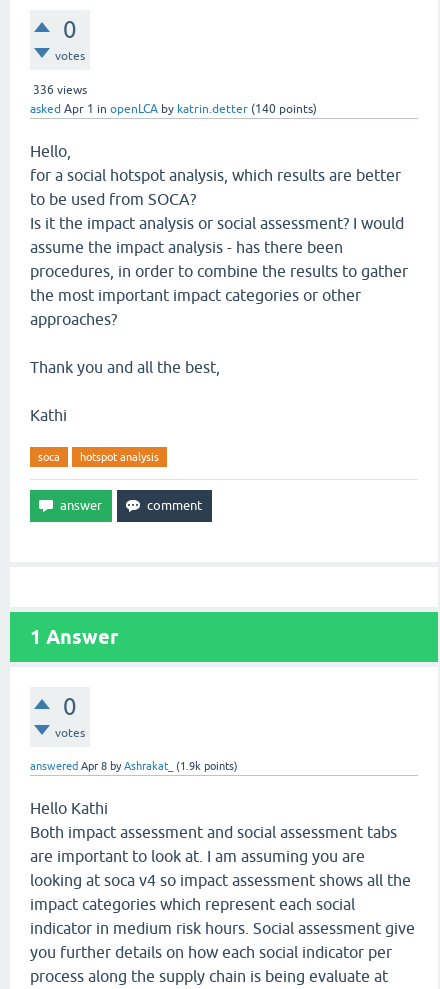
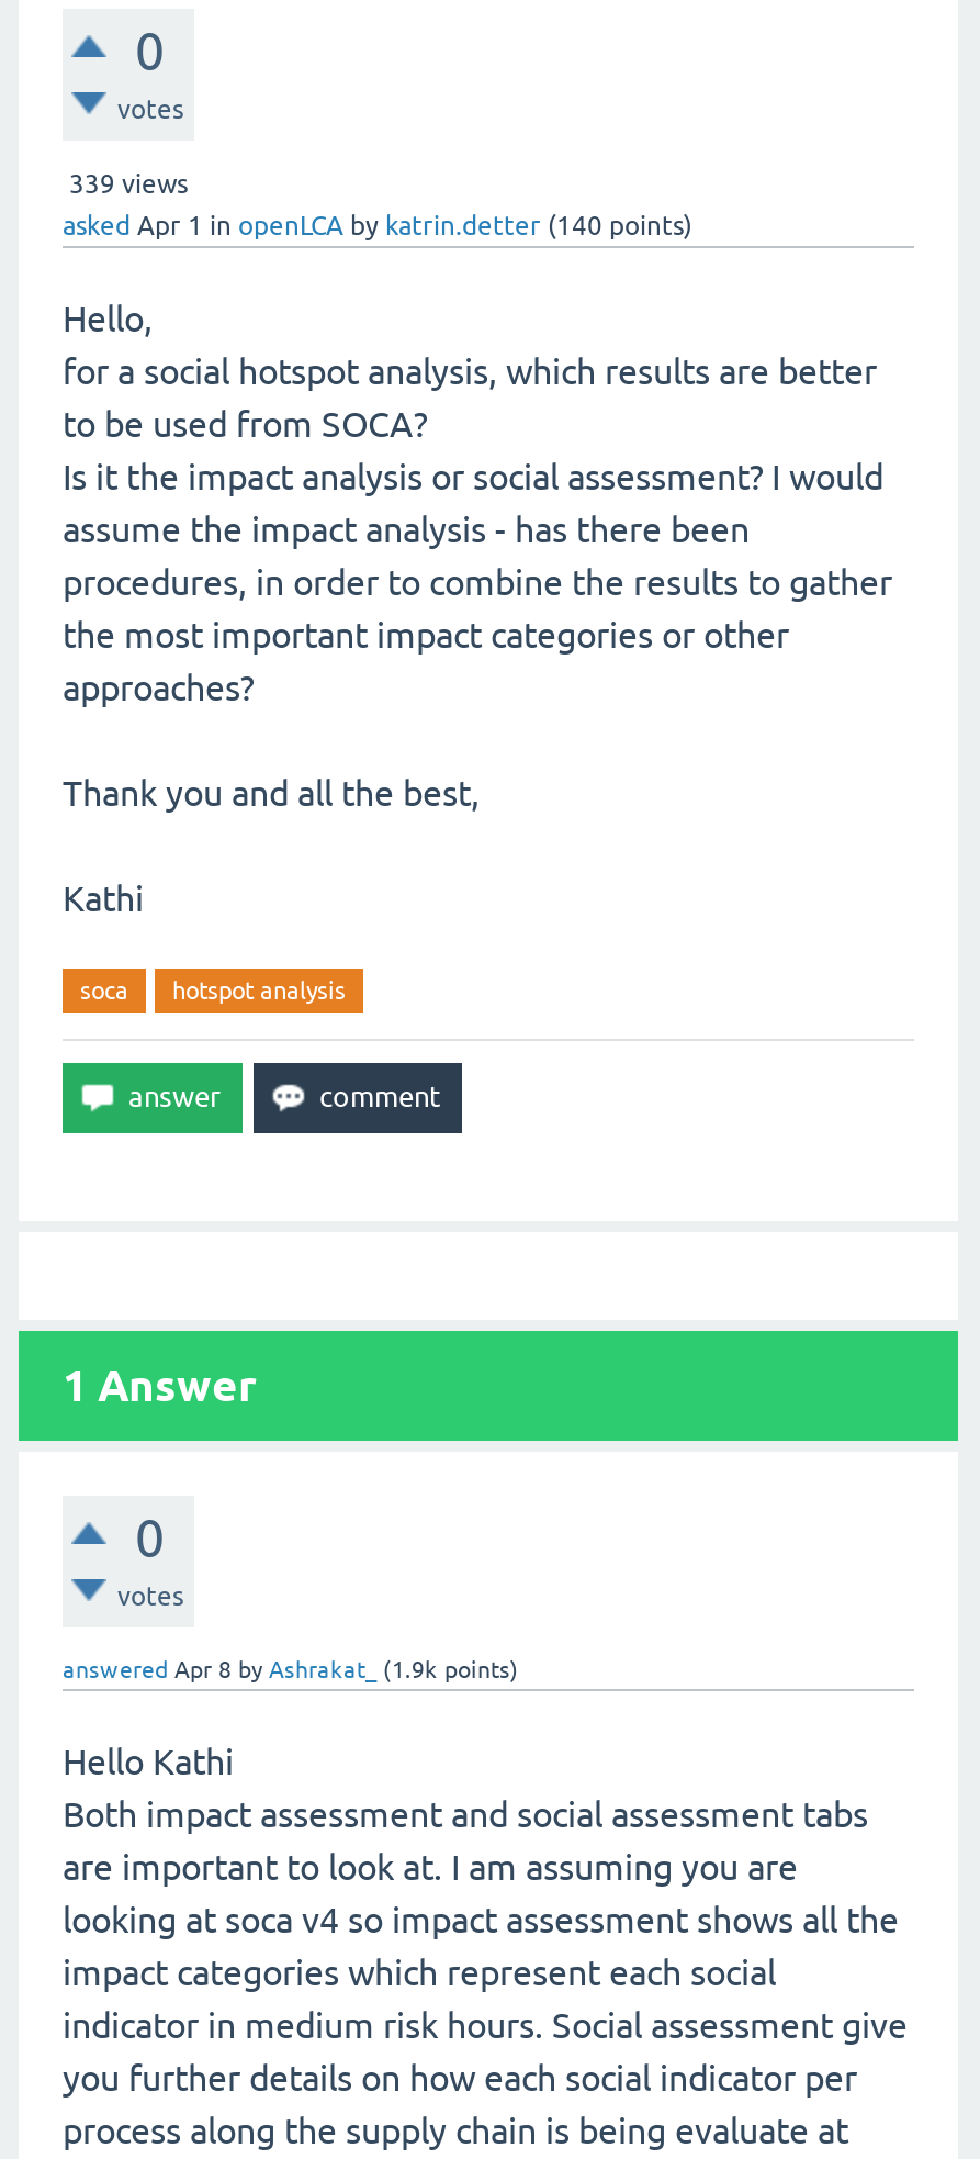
- 336 views
+ 339 views
